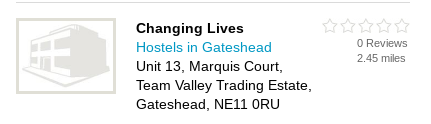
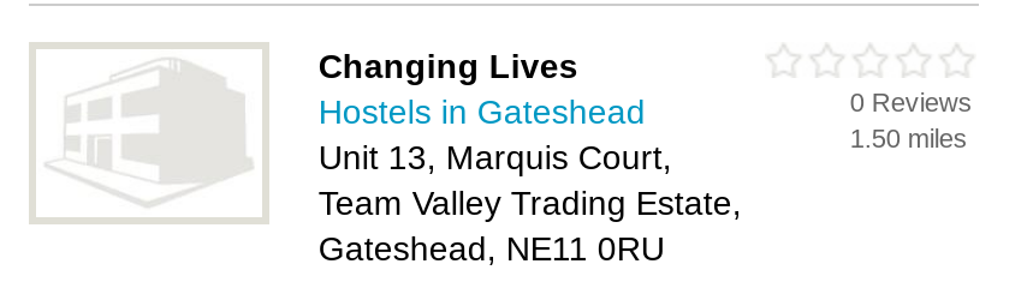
- 2.45 miles
+ 1.50 miles
